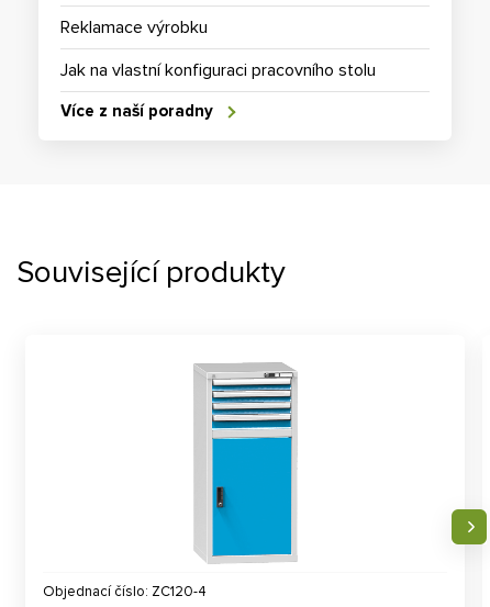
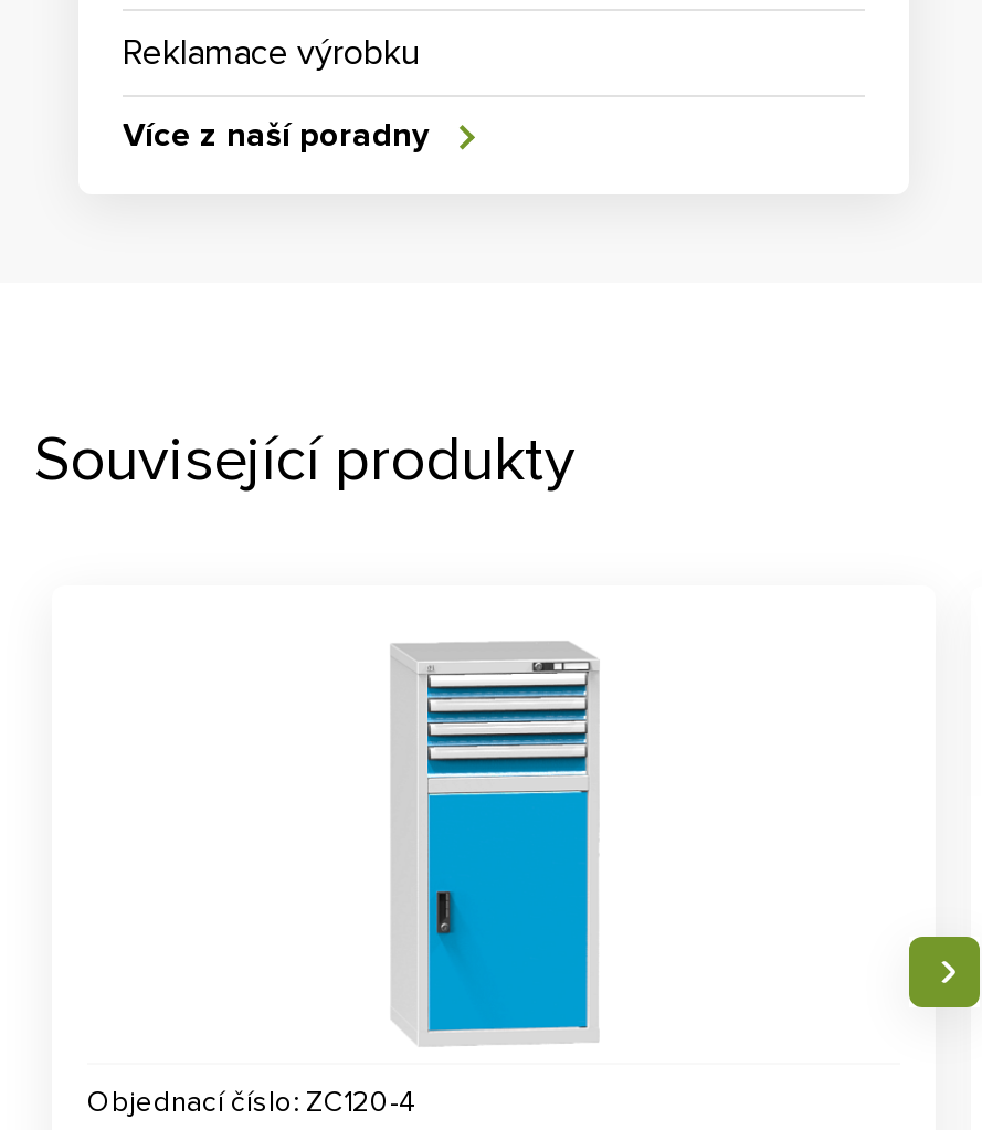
- Jak na vlastní konfiguraci pracovního stolu
